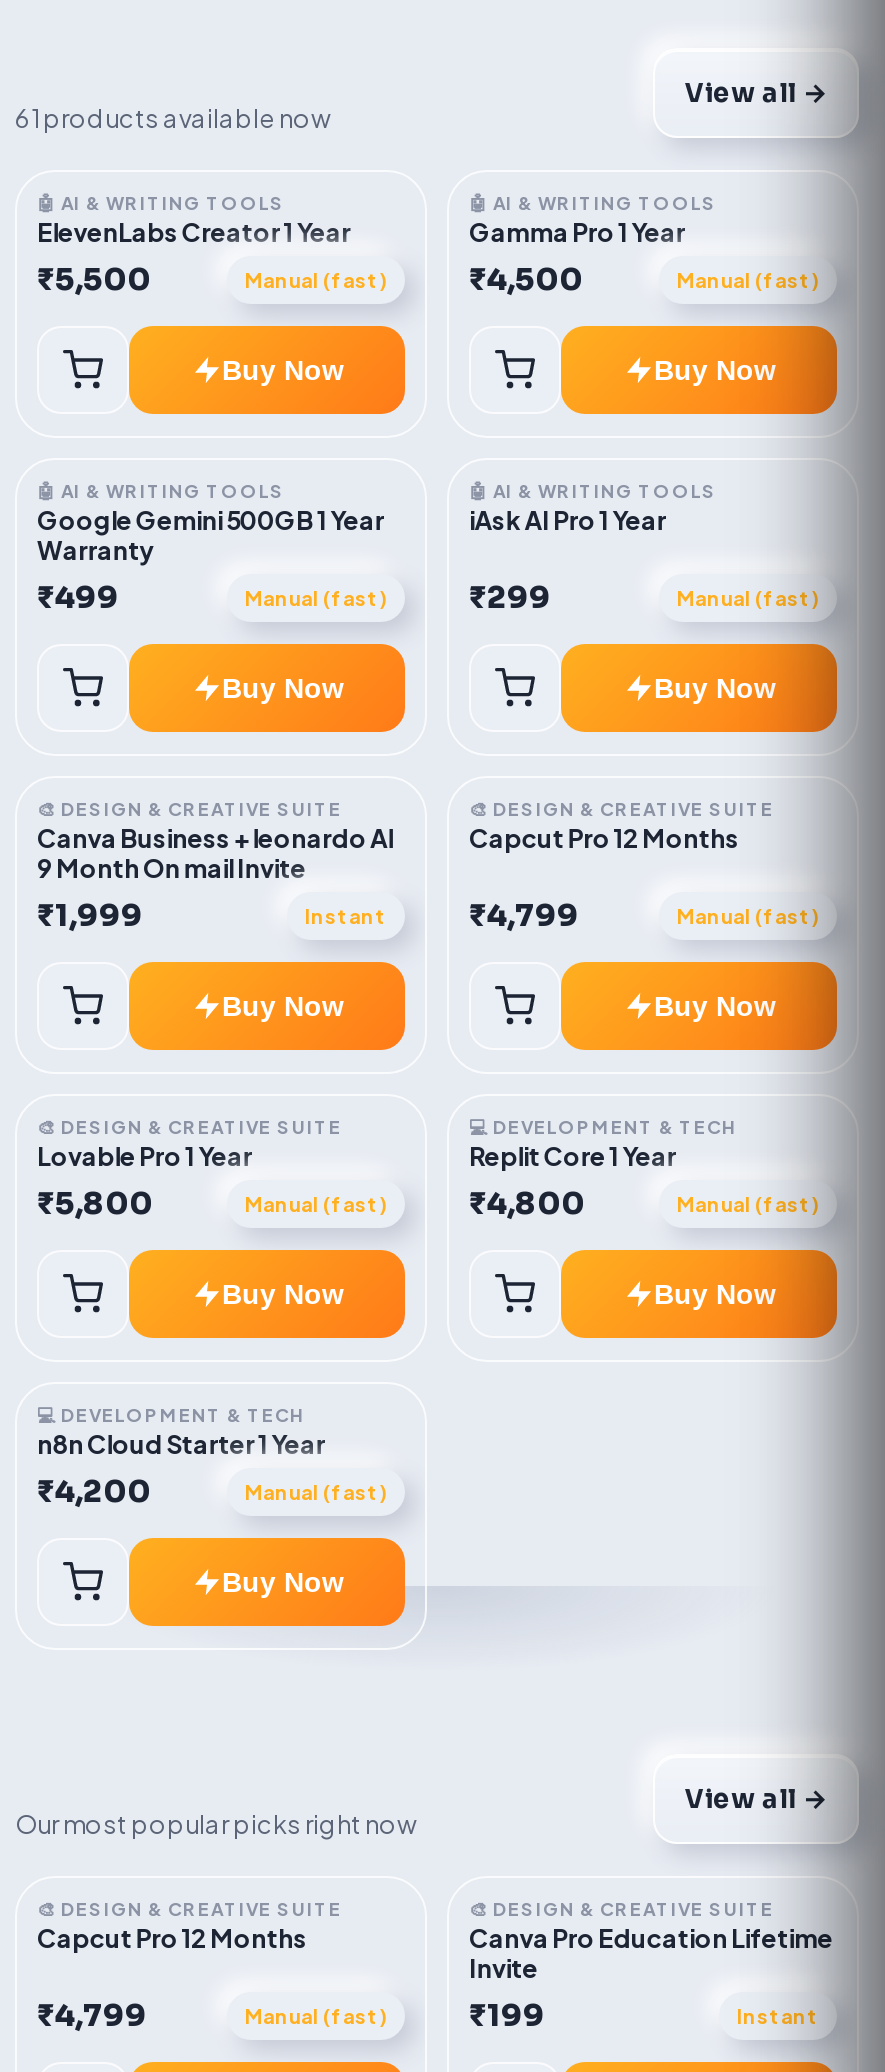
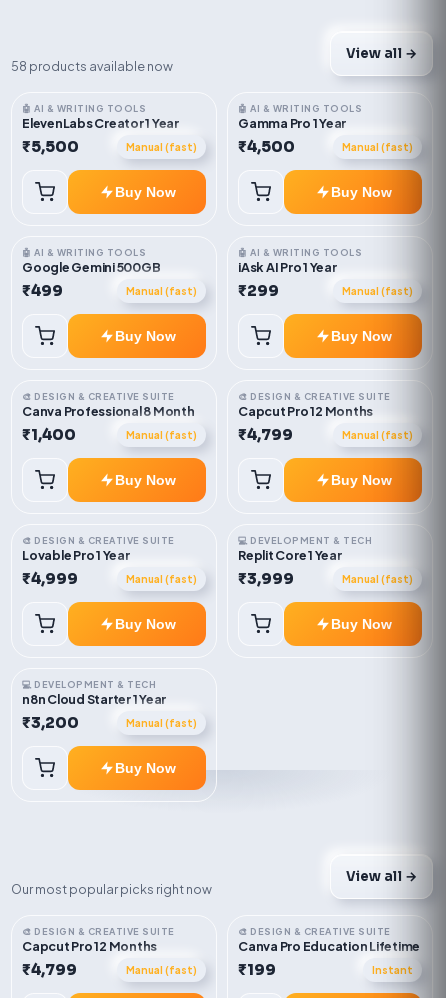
- 61 products available now
+ 58 products available now

- Google Gemini 500GB 1 Year
- Warranty
+ Google Gemini 500GB

- Canva Business + leonardo AI
- 9 Month On mail Invite
- ₹1,999
- Instant
+ Canva Professional 8 Month
+ ₹1,400
+ Manual (fast)

- ₹5,800
+ ₹4,999

- ₹4,800
+ ₹3,999

- ₹4,200
+ ₹3,200

- Invite
